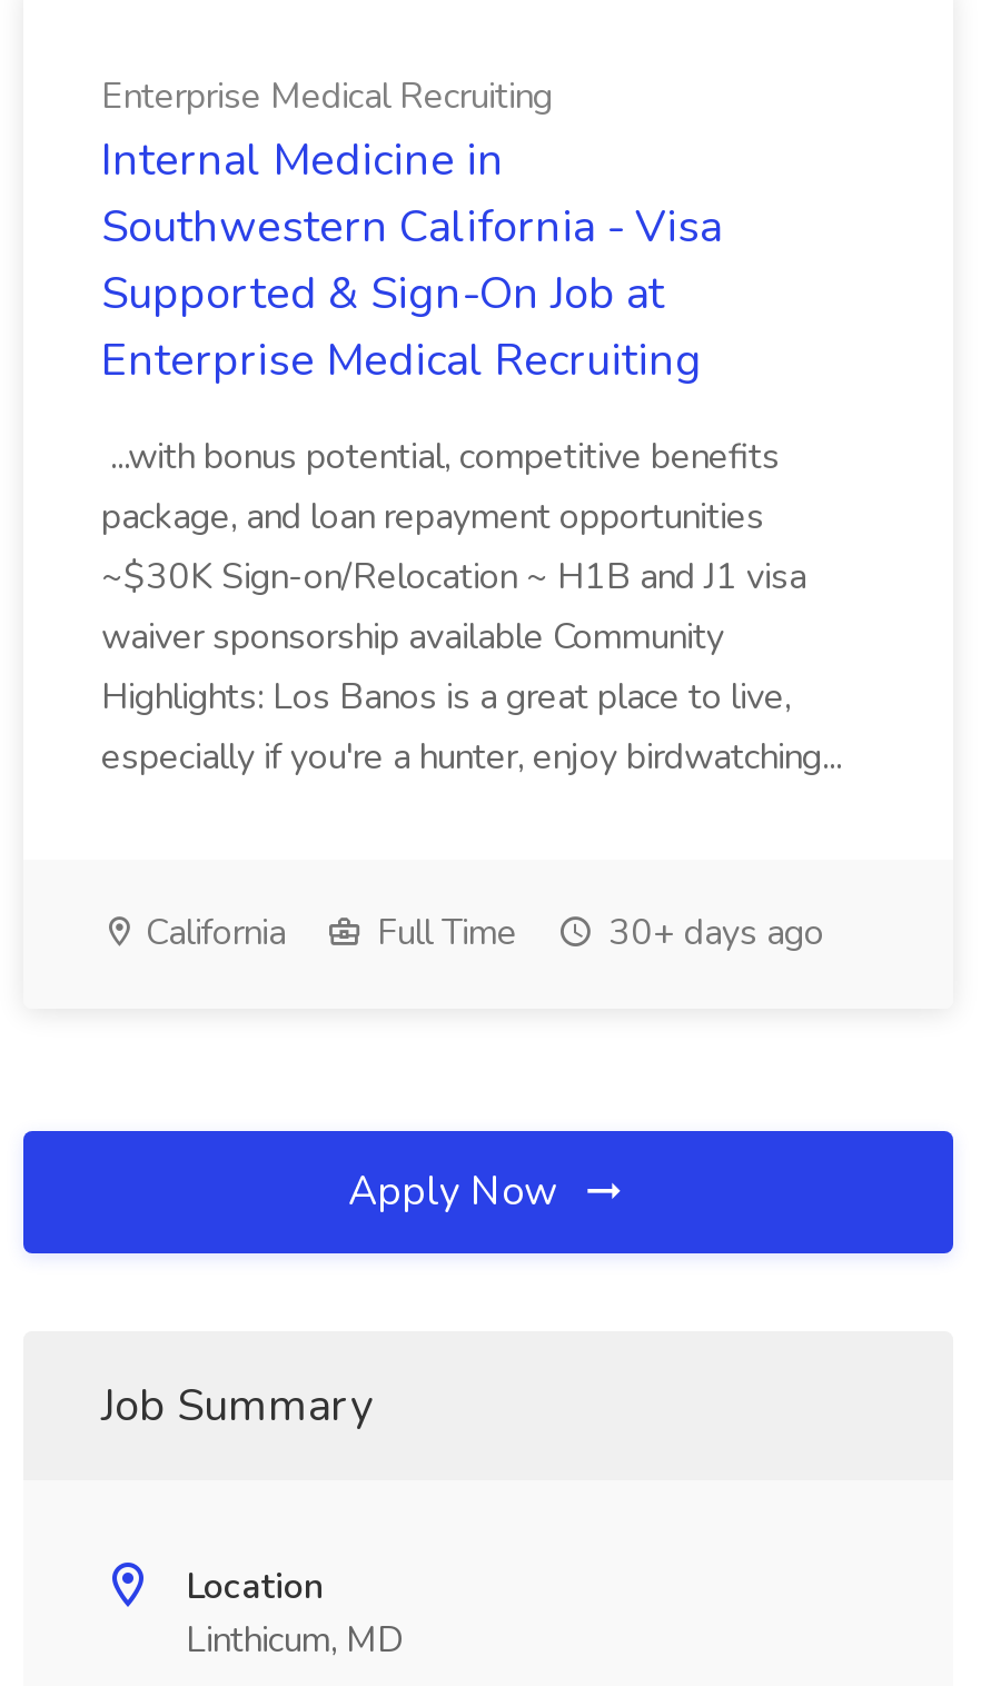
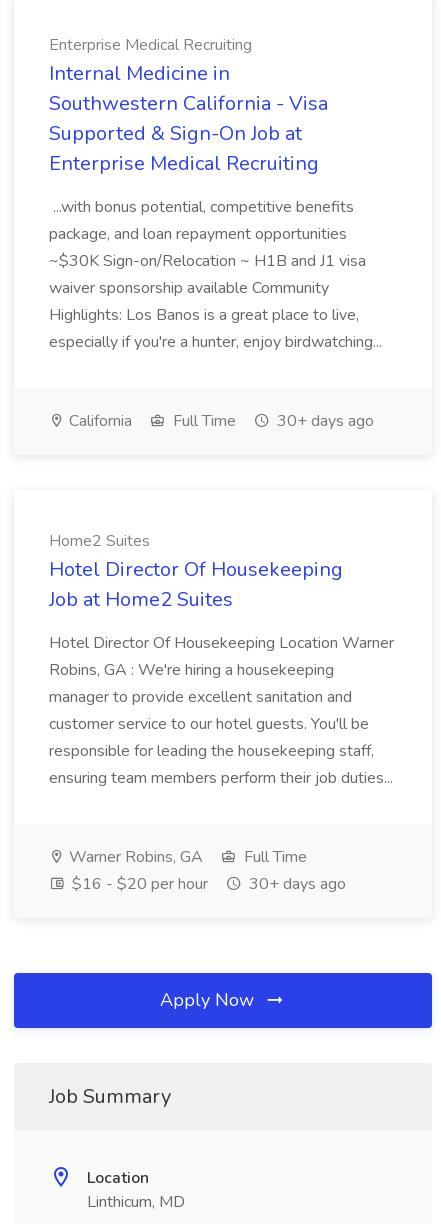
+ Home2 Suites
+ Hotel Director Of Housekeeping
+ Job at Home2 Suites
+ Hotel Director Of Housekeeping Location Warner
+ Robins, GA : We're hiring a housekeeping
+ manager to provide excellent sanitation and
+ customer service to our hotel guests. You'll be
+ responsible for leading the housekeeping staff,
+ ensuring team members perform their job duties...

+ Warner Robins, GA
+ Full Time
+ $16 - $20 per hour
+ 30+ days ago
